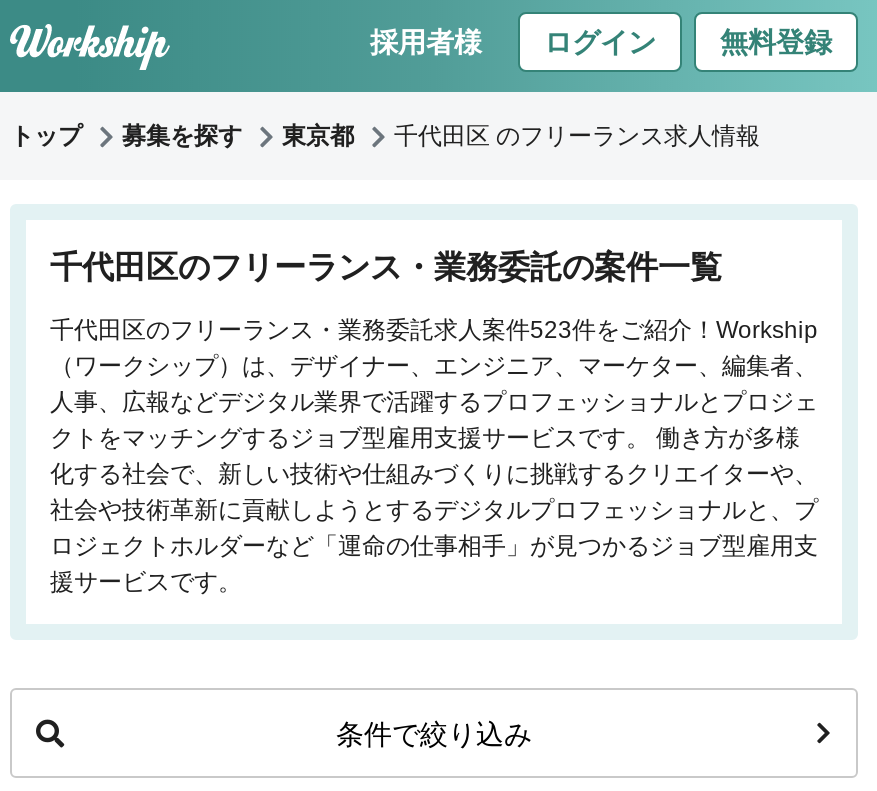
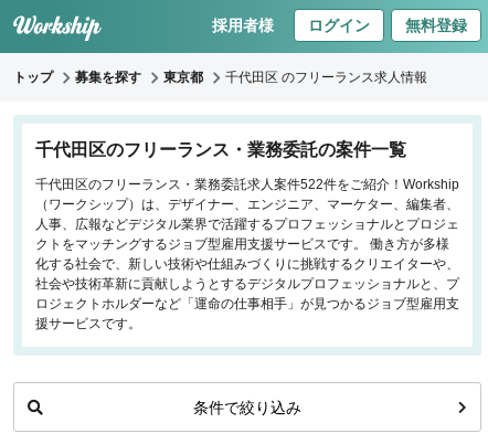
- 千代田区のフリーランス・業務委託求人案件523件をご紹介！Workship
+ 千代田区のフリーランス・業務委託求人案件522件をご紹介！Workship
